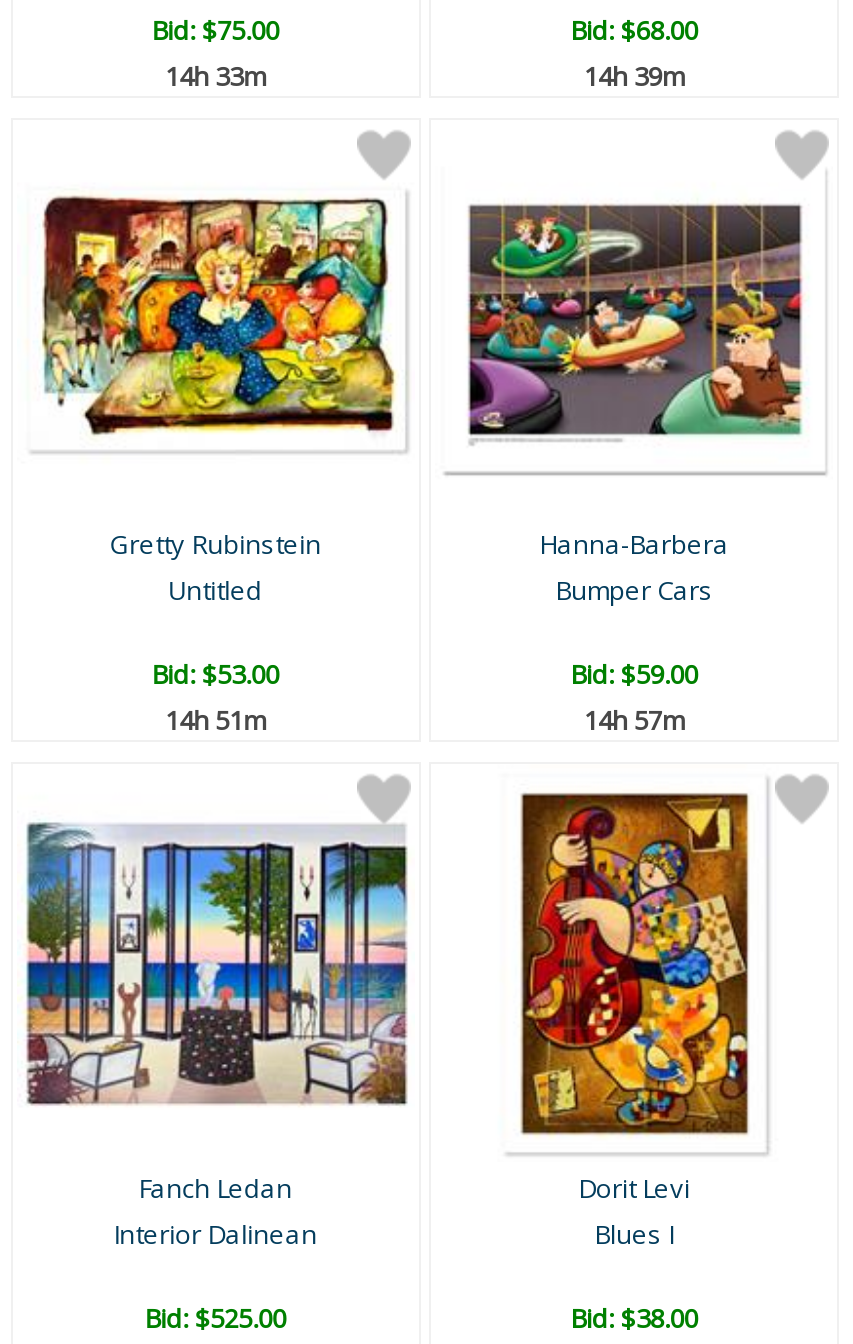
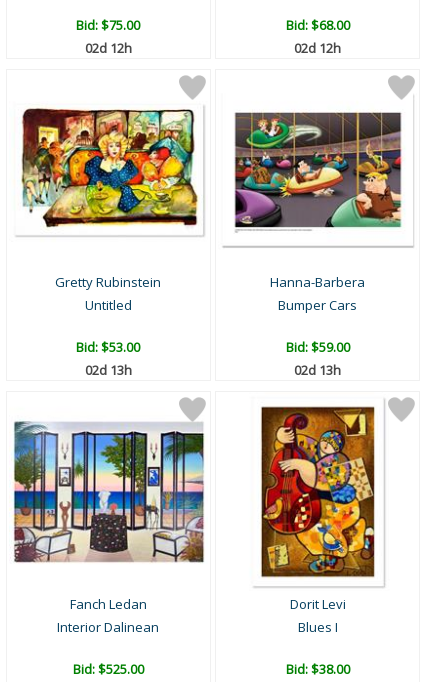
- 14h 33m
+ 02d 12h

- 14h 39m
+ 02d 12h

- 14h 51m
+ 02d 13h

- 14h 57m
+ 02d 13h
